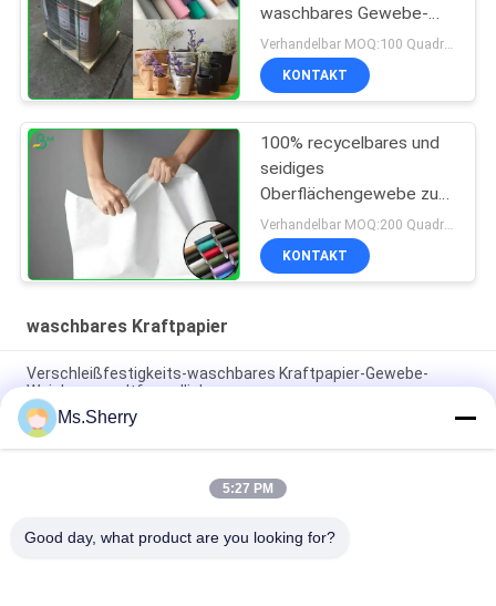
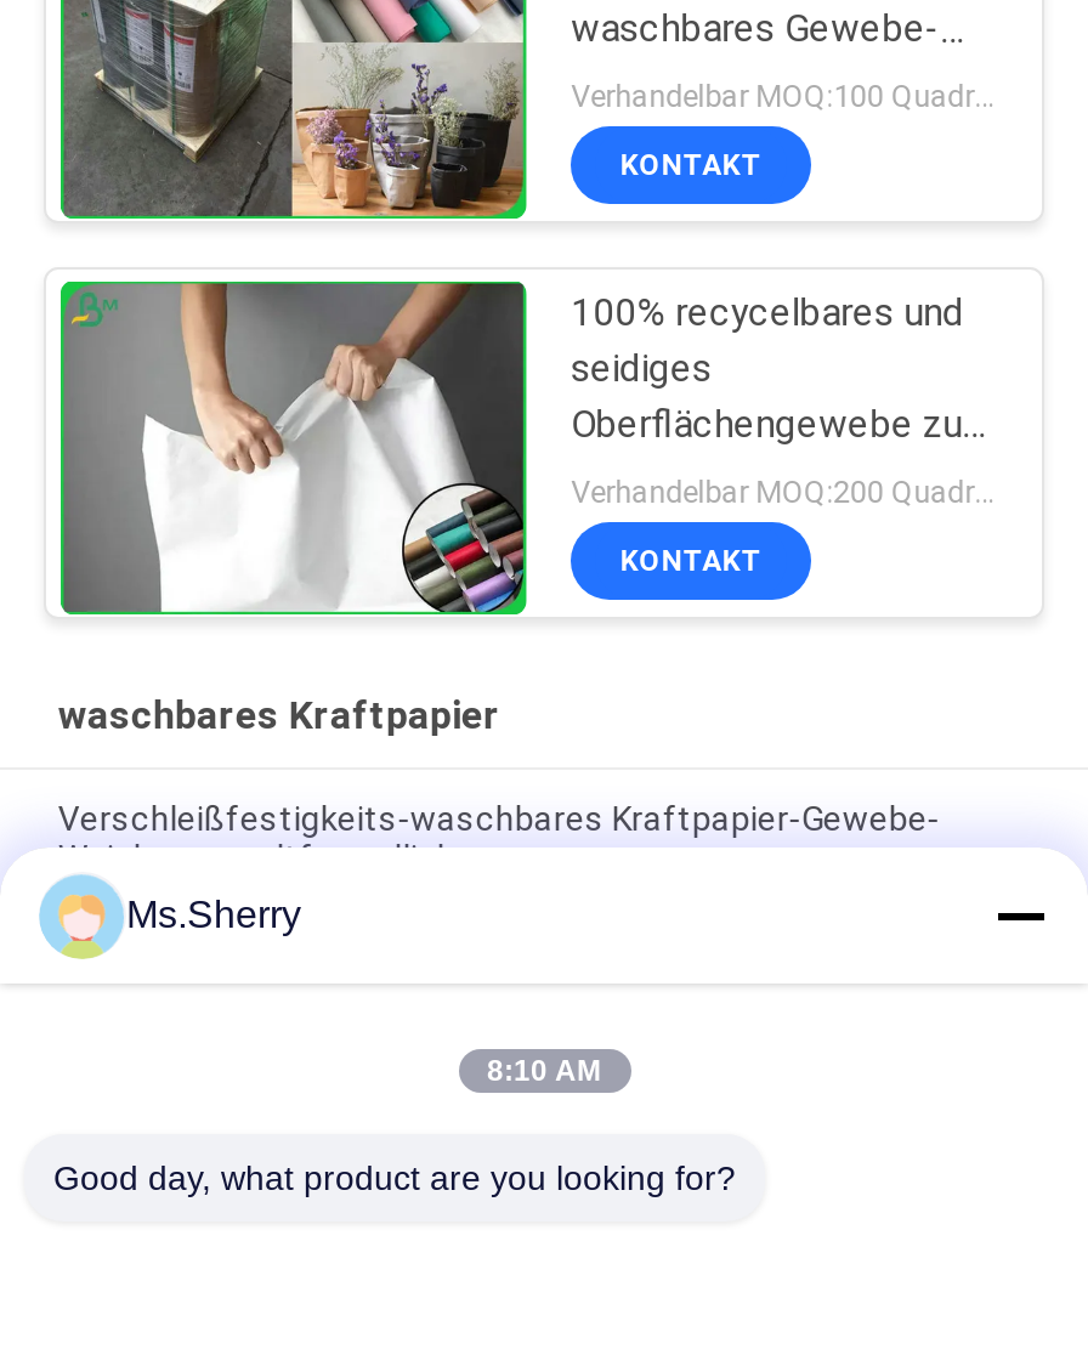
- 5:27 PM
+ 8:10 AM
